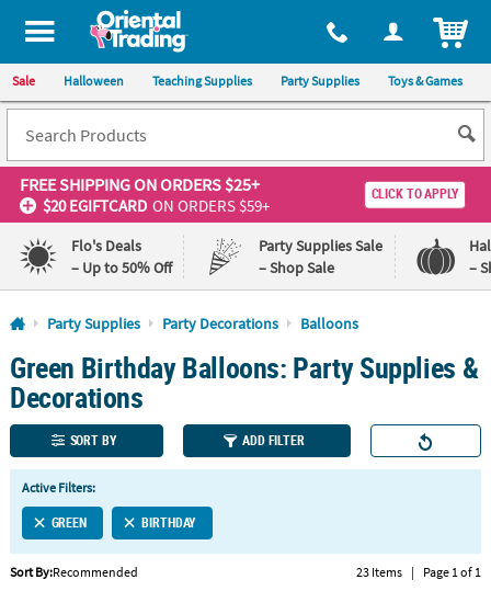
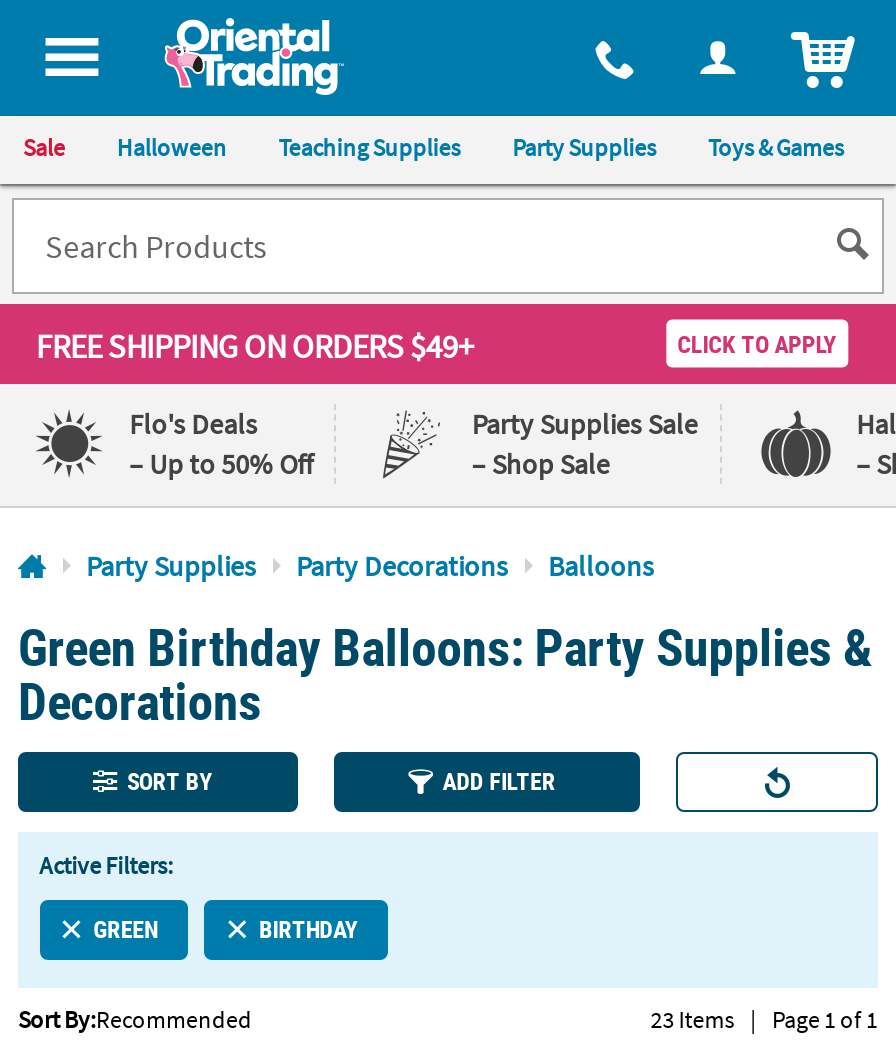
- FREE SHIPPING ON ORDERS $25+
- $20 EGIFTCARD ON ORDERS $59+
+ FREE SHIPPING ON ORDERS $49+
